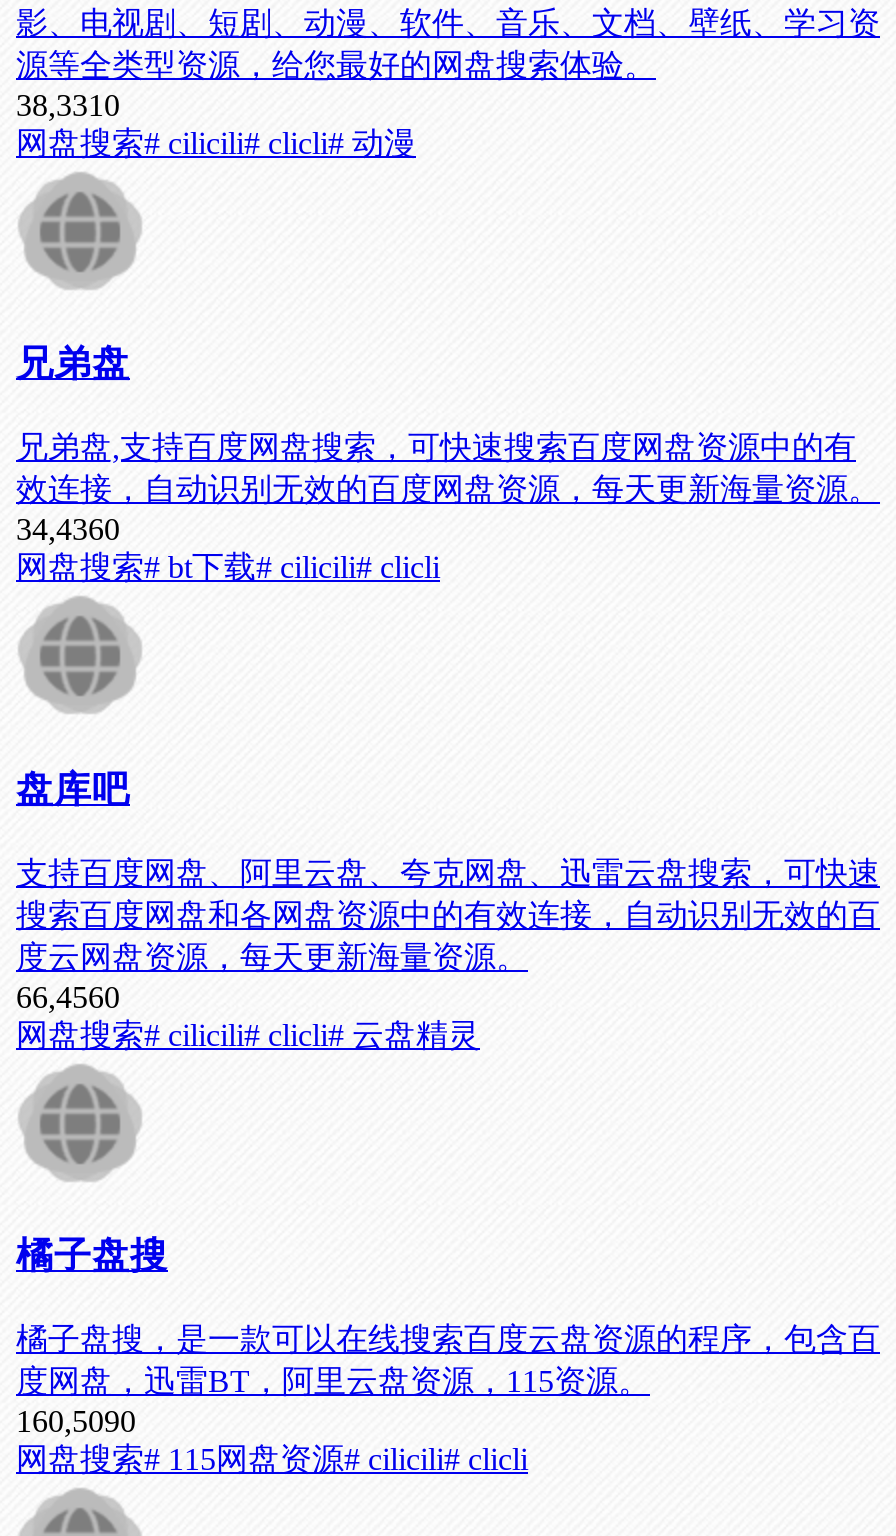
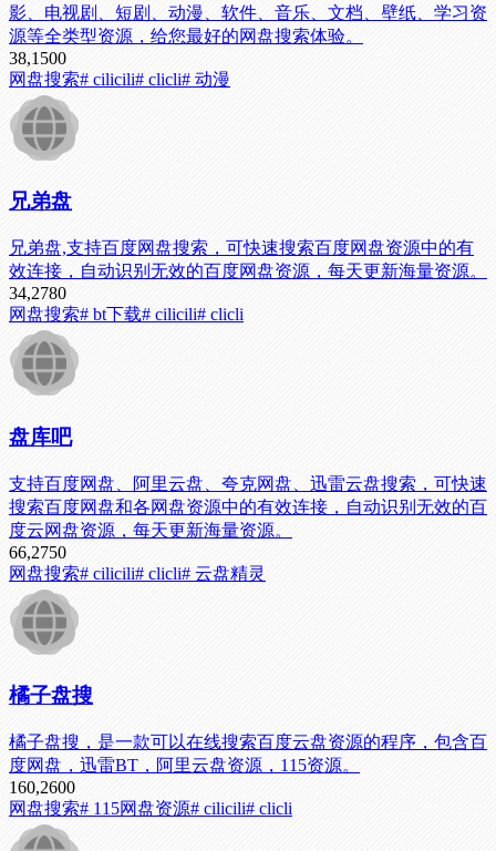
- 38,331 0
+ 38,150 0

- 34,4360
+ 34,2780

- 66,4560
+ 66,2750

- 160,5090
+ 160,2600
